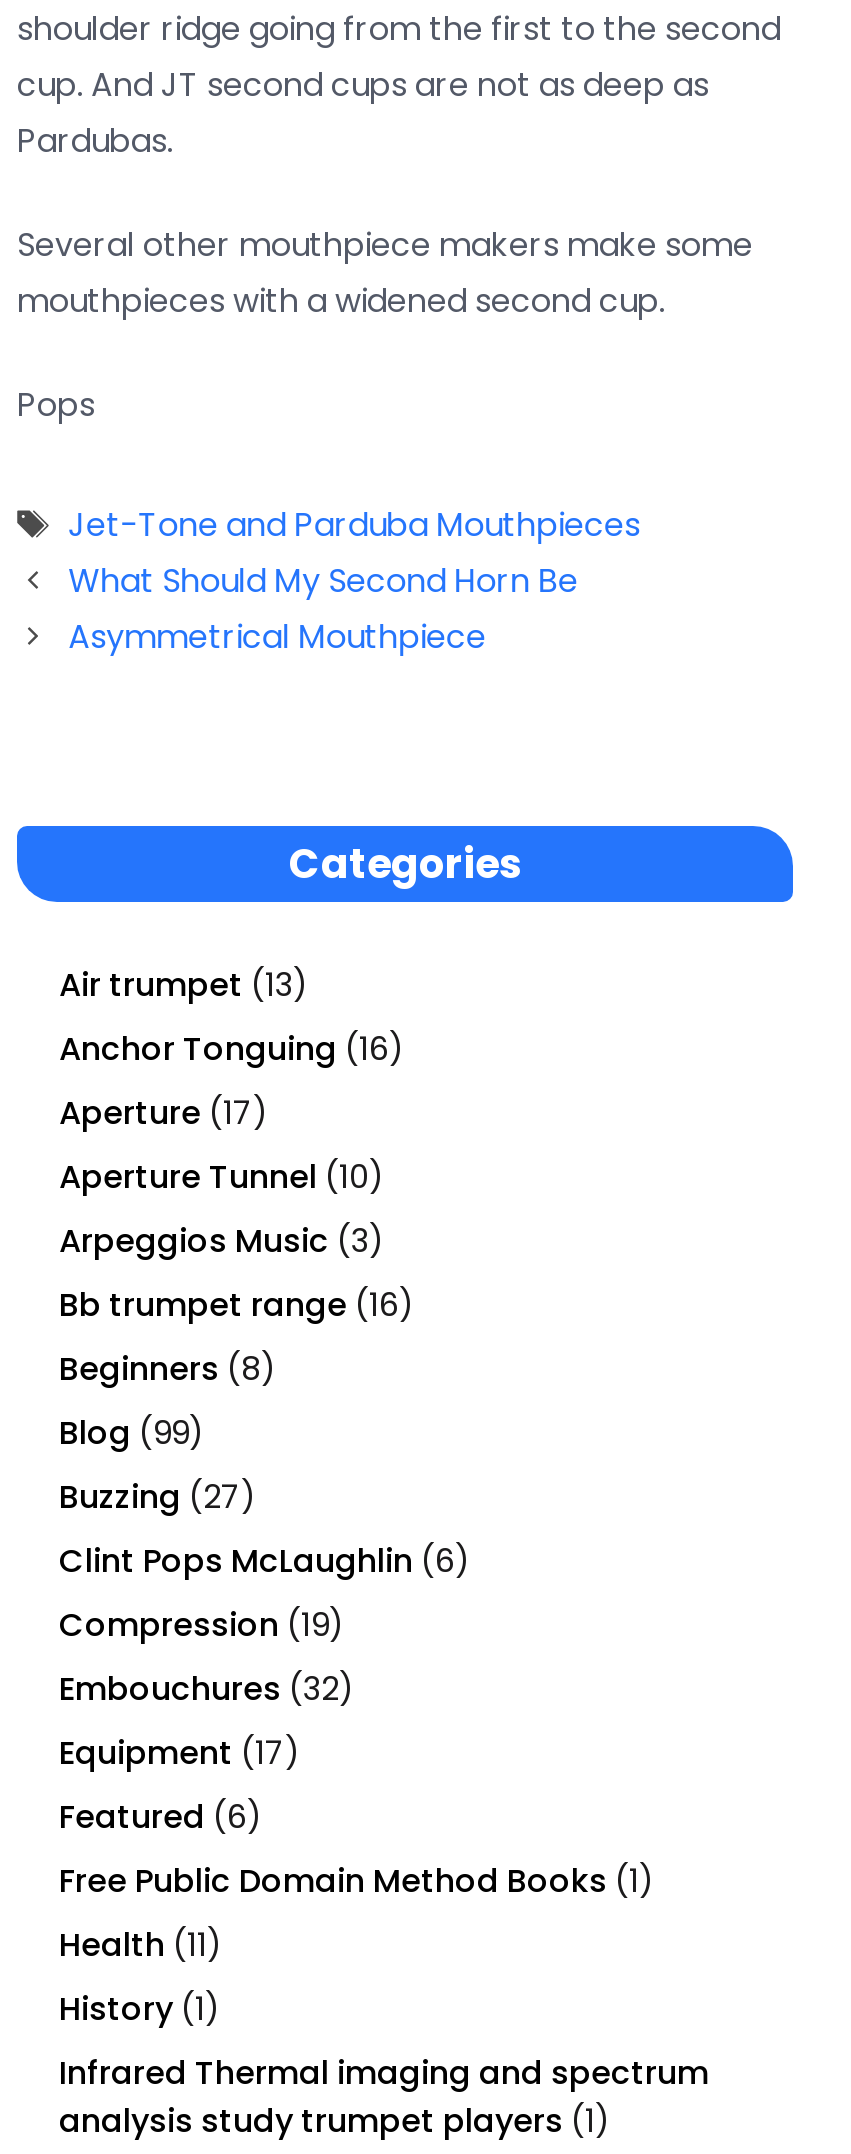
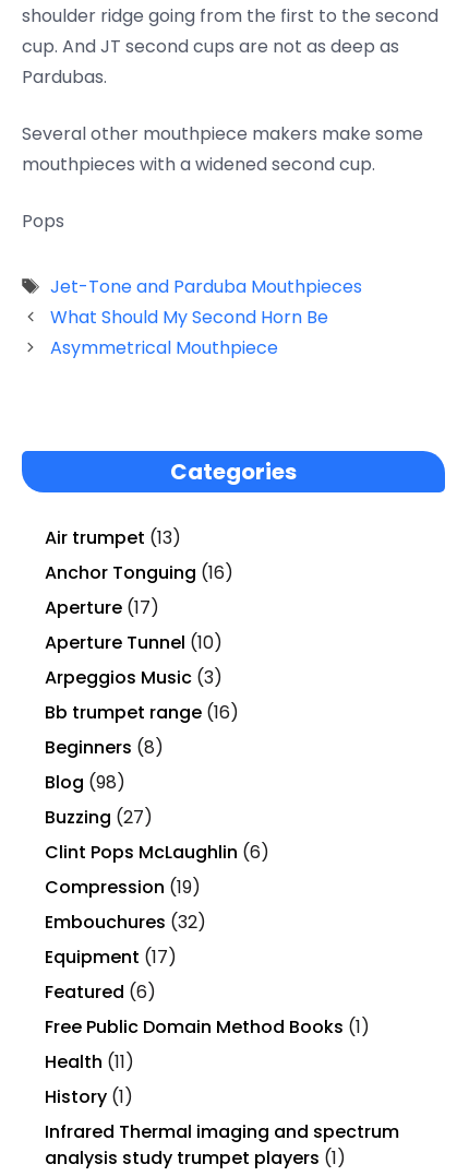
- Blog (99)
+ Blog (98)
